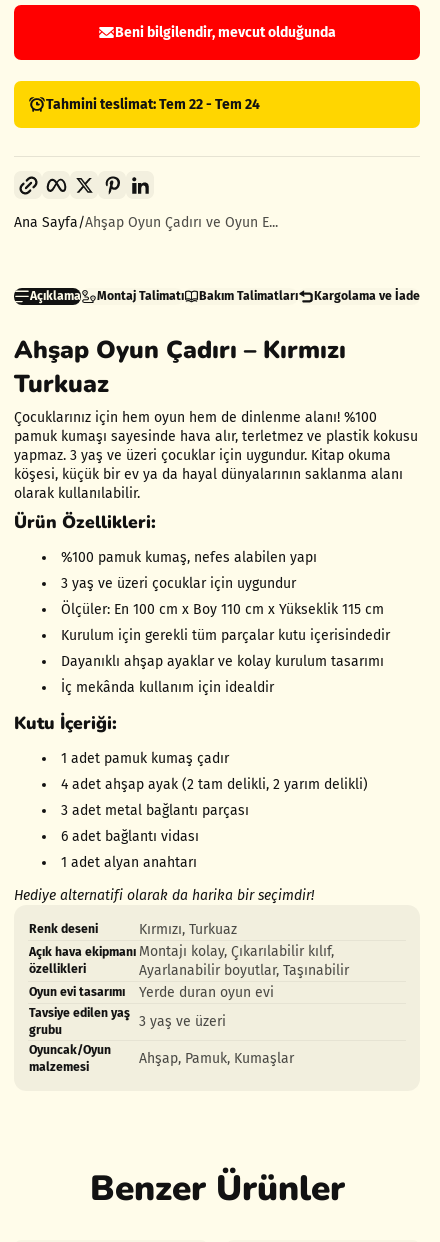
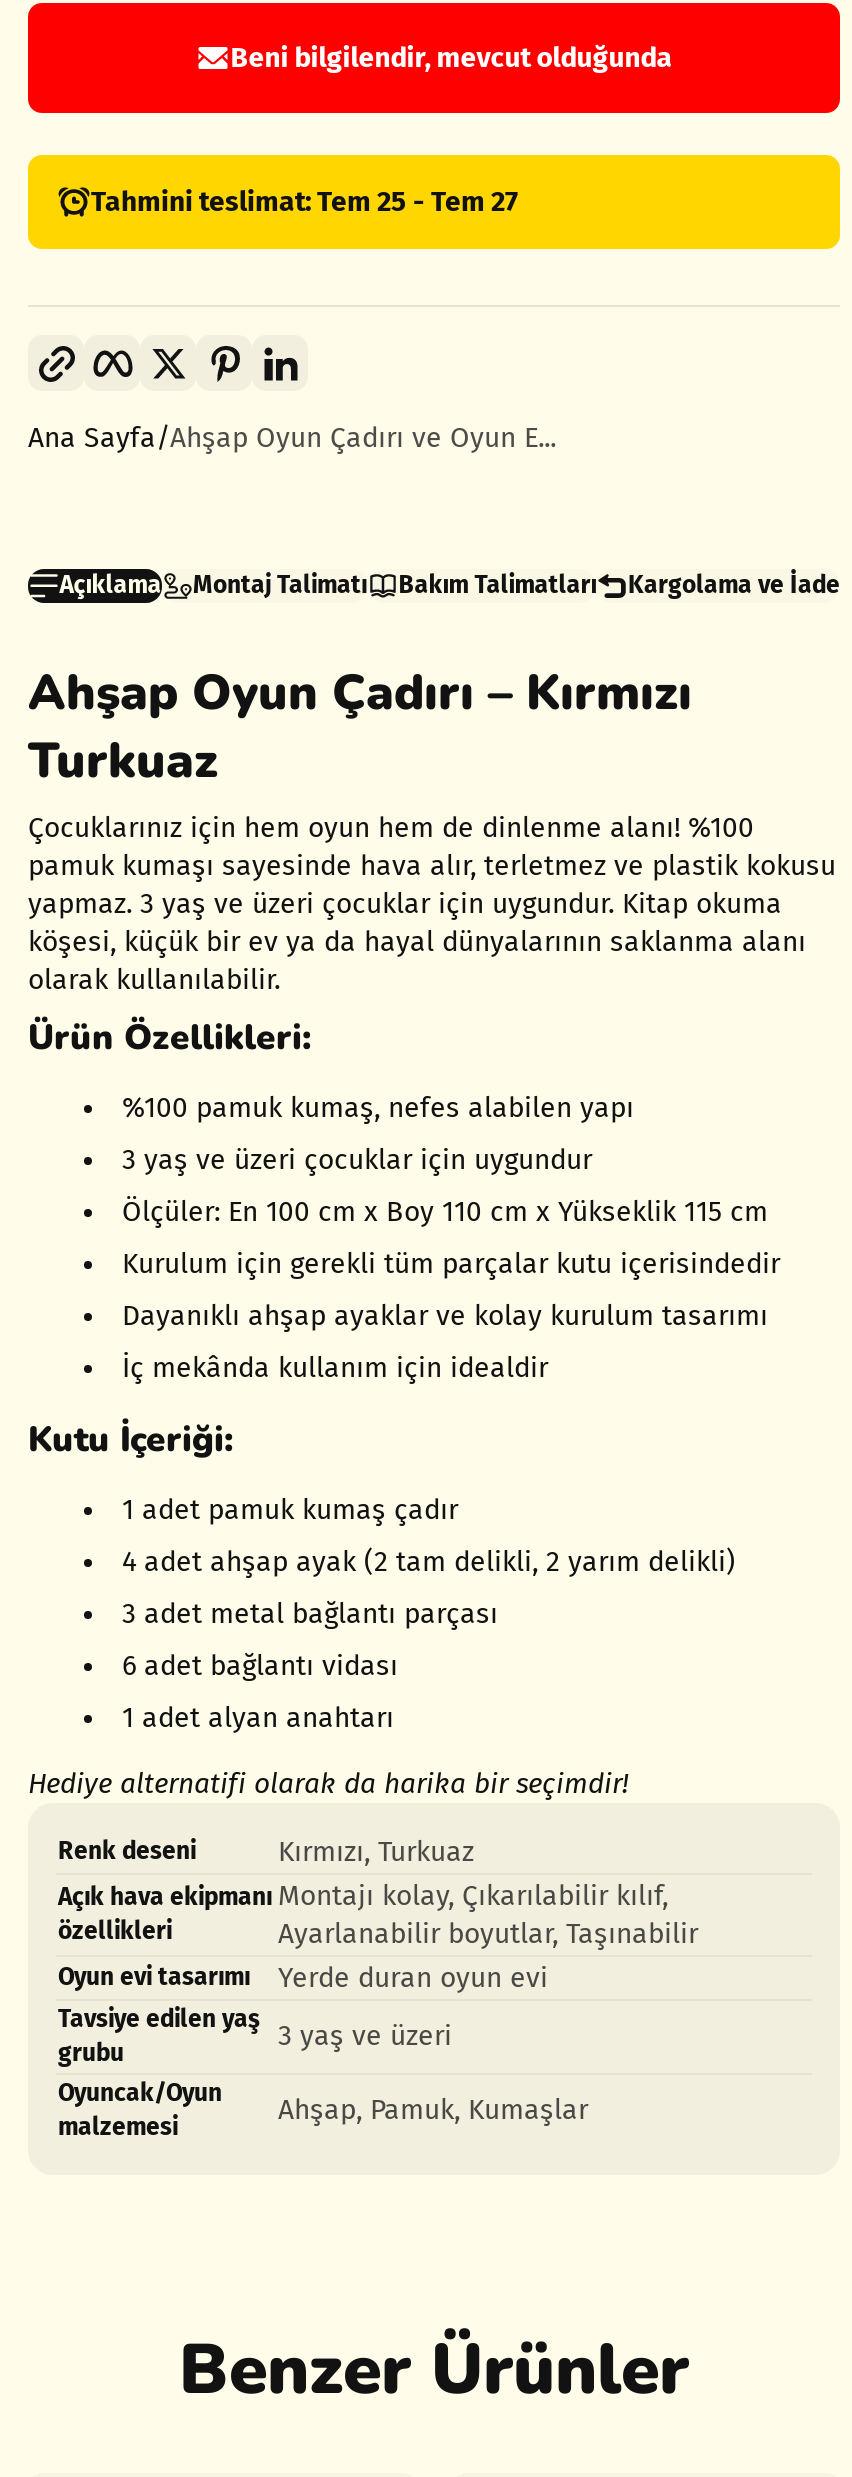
- Tahmini teslimat: Tem 22 - Tem 24
+ Tahmini teslimat: Tem 25 - Tem 27
